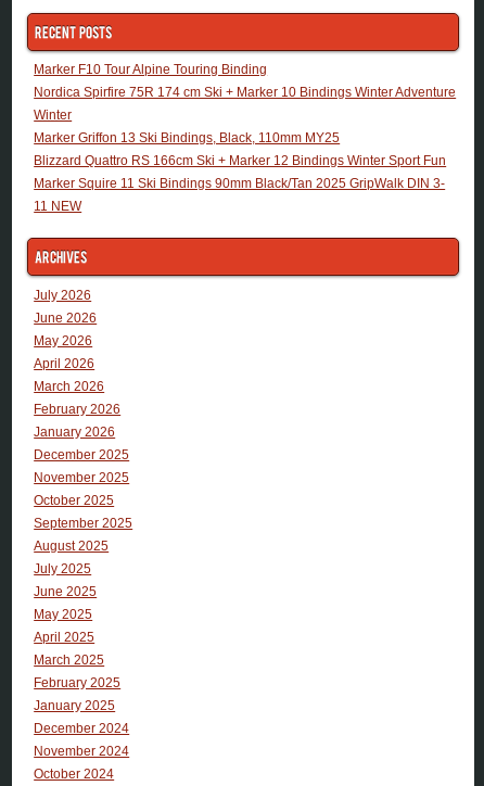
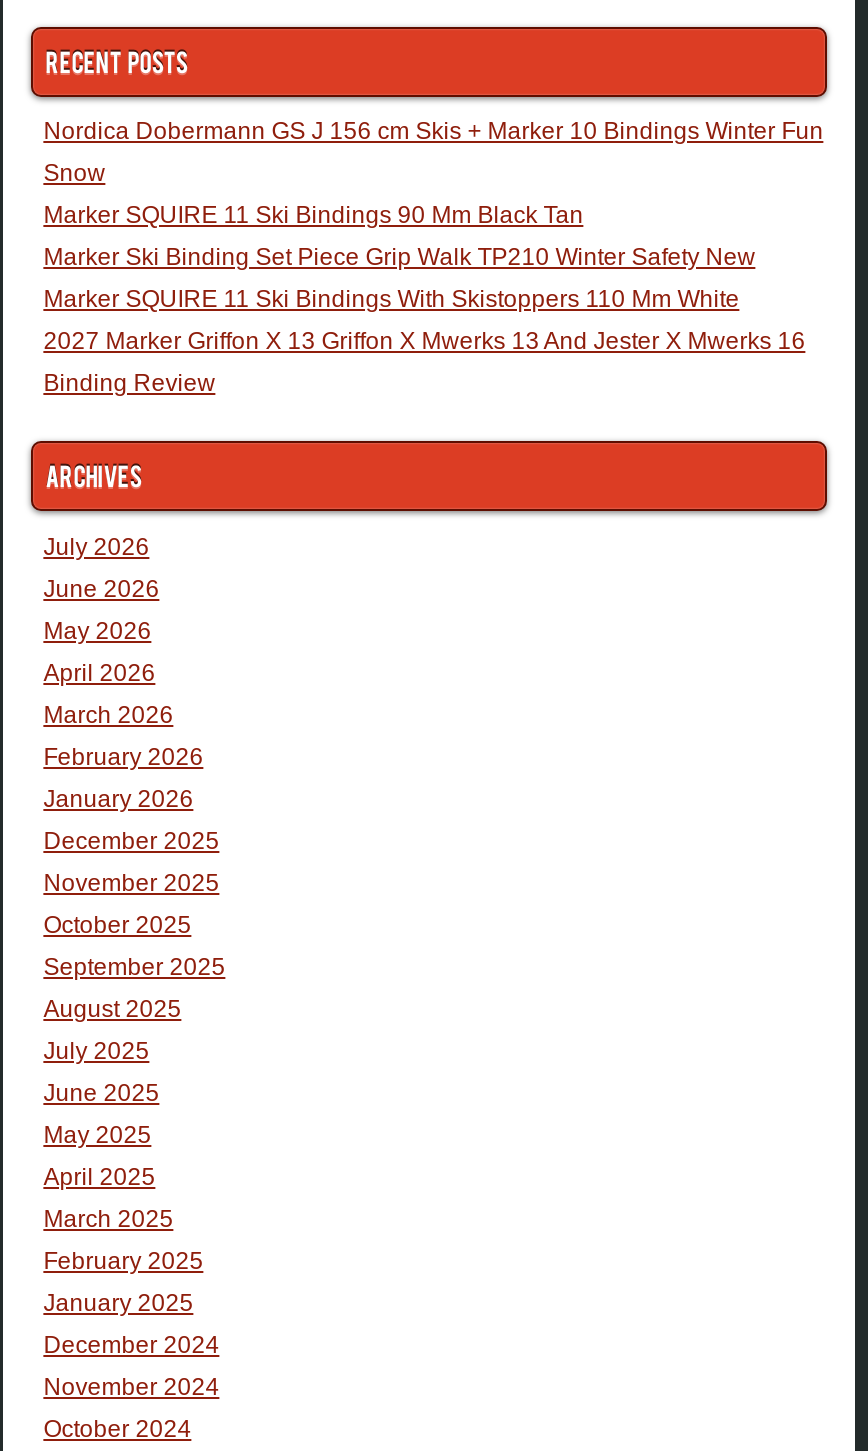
- Marker F10 Tour Alpine Touring Binding
+ Nordica Dobermann GS J 156 cm Skis + Marker 10 Bindings Winter Fun

- Nordica Spirfire 75R 174 cm Ski + Marker 10 Bindings Winter Adventure
+ Snow

- Winter
+ Marker SQUIRE 11 Ski Bindings 90 Mm Black Tan

- Marker Griffon 13 Ski Bindings, Black, 110mm MY25
+ Marker Ski Binding Set Piece Grip Walk TP210 Winter Safety New

- Blizzard Quattro RS 166cm Ski + Marker 12 Bindings Winter Sport Fun
+ Marker SQUIRE 11 Ski Bindings With Skistoppers 110 Mm White

- Marker Squire 11 Ski Bindings 90mm Black/Tan 2025 GripWalk DIN 3-
+ 2027 Marker Griffon X 13 Griffon X Mwerks 13 And Jester X Mwerks 16

- 11 NEW
+ Binding Review
